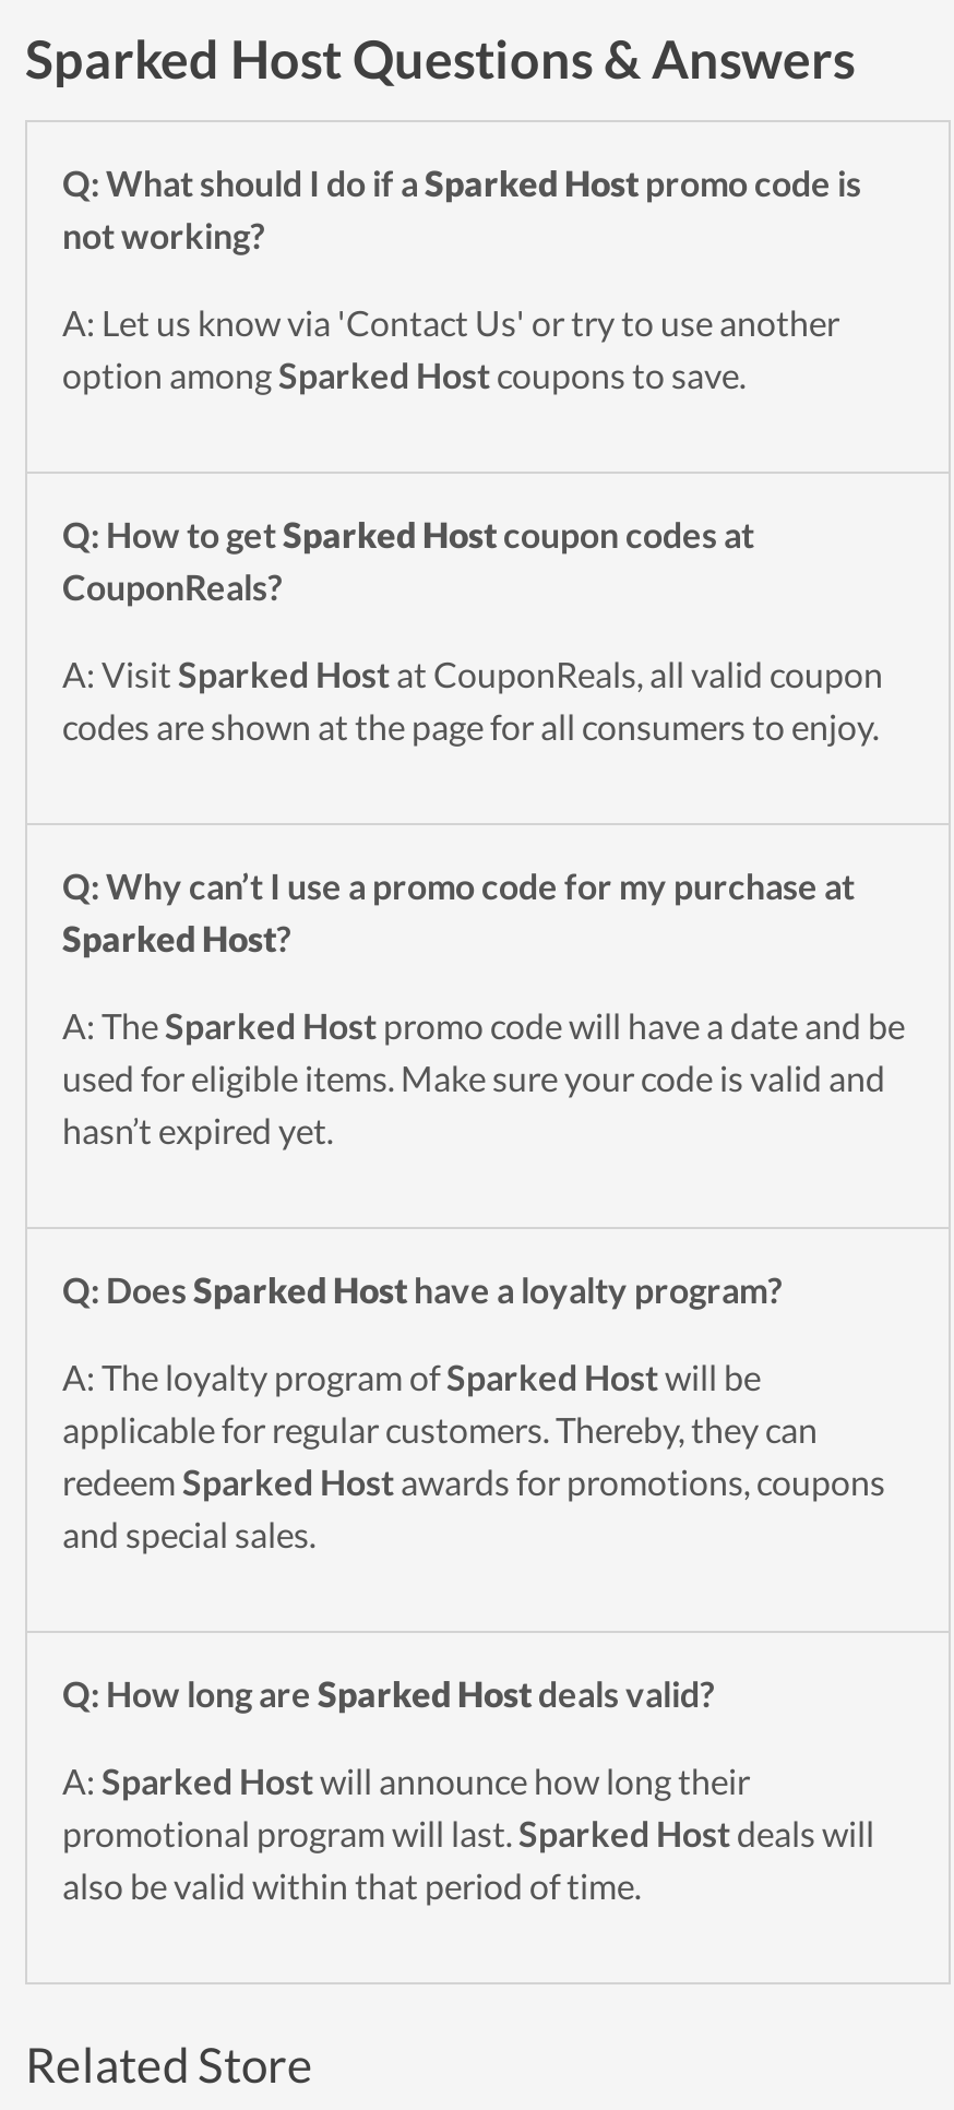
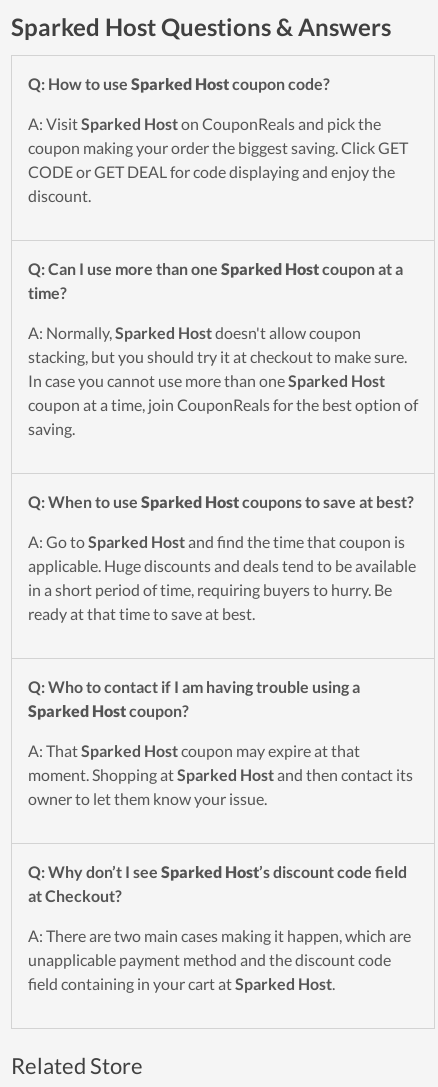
- Q: What should I do if a Sparked Host promo code is
- not working?
+ Q: How to use Sparked Hostcoupon code?

- A: Let us know via 'Contact Us' or try to use another
- option among Sparked Host coupons to save.
+ A: VisitSparked Hoston CouponReals and pick the
+ coupon making your order the biggest saving. Click GET
+ CODE or GET DEAL for code displaying and enjoy the
+ discount.

- Q: How to getSparked Host coupon codes at
- CouponReals?
+ Q: Can I use more than oneSparked Host coupon at a
+ time?

- A: Visit Sparked Host at CouponReals, all valid coupon
- codes are shown at the page for all consumers to enjoy.
+ A: Normally,Sparked Hostdoesn't allow coupon
+ stacking, but you should try it at checkout to make sure.
+ In case you cannot use more than oneSparked Host
+ coupon at a time, join CouponReals for the best option of
+ saving.

- Q: Why can’t I use a promo code for my purchase at
- Sparked Host?
+ Q: When to use Sparked Hostcoupons to save at best?

- A: The Sparked Host promo code will have a date and be
- used for eligible items. Make sure your code is valid and
- hasn’t expired yet.
+ A: Go to Sparked Host and find the time that coupon is
+ applicable. Huge discounts and deals tend to be available
+ in a short period of time, requiring buyers to hurry. Be
+ ready at that time to save at best.

- Q: Does Sparked Host have a loyalty program?
+ Q: Who to contact if I am having trouble using a
+ Sparked Hostcoupon?

- A: The loyalty program ofSparked Hostwill be
- applicable for regular customers. Thereby, they can
- redeem Sparked Host awards for promotions, coupons
- and special sales.
+ A: ThatSparked Hostcoupon may expire at that
+ moment. Shopping atSparked Host and then contact its
+ owner to let them know your issue.

- Q: How long are Sparked Host deals valid?
+ Q: Why don’t I see Sparked Host’s discount code field
+ at Checkout?

- A: Sparked Hostwill announce how long their
- promotional program will last. Sparked Host deals will
- also be valid within that period of time.
+ A: There are two main cases making it happen, which are
+ unapplicable payment method and the discount code
+ field containing in your cart atSparked Host.
